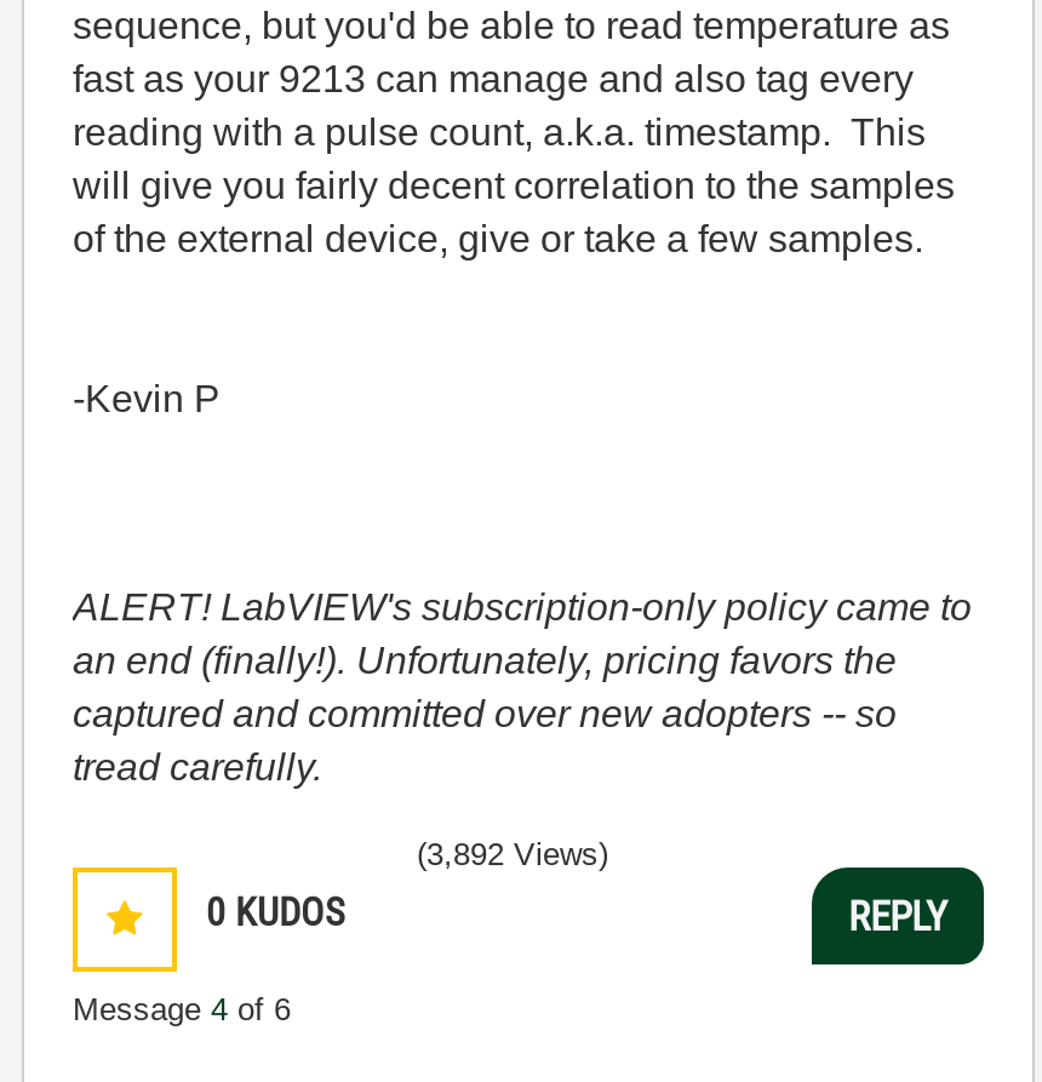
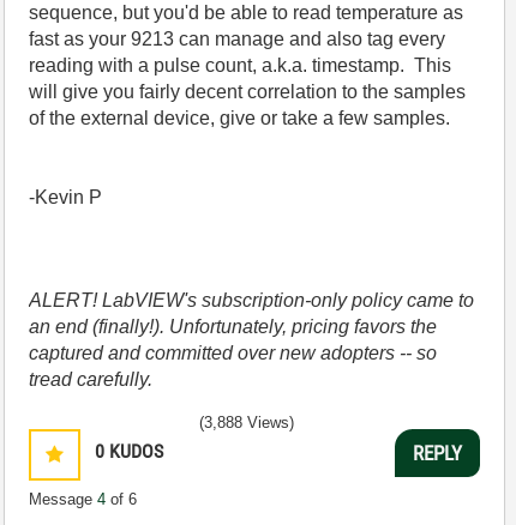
- (3,892 Views)
+ (3,888 Views)
